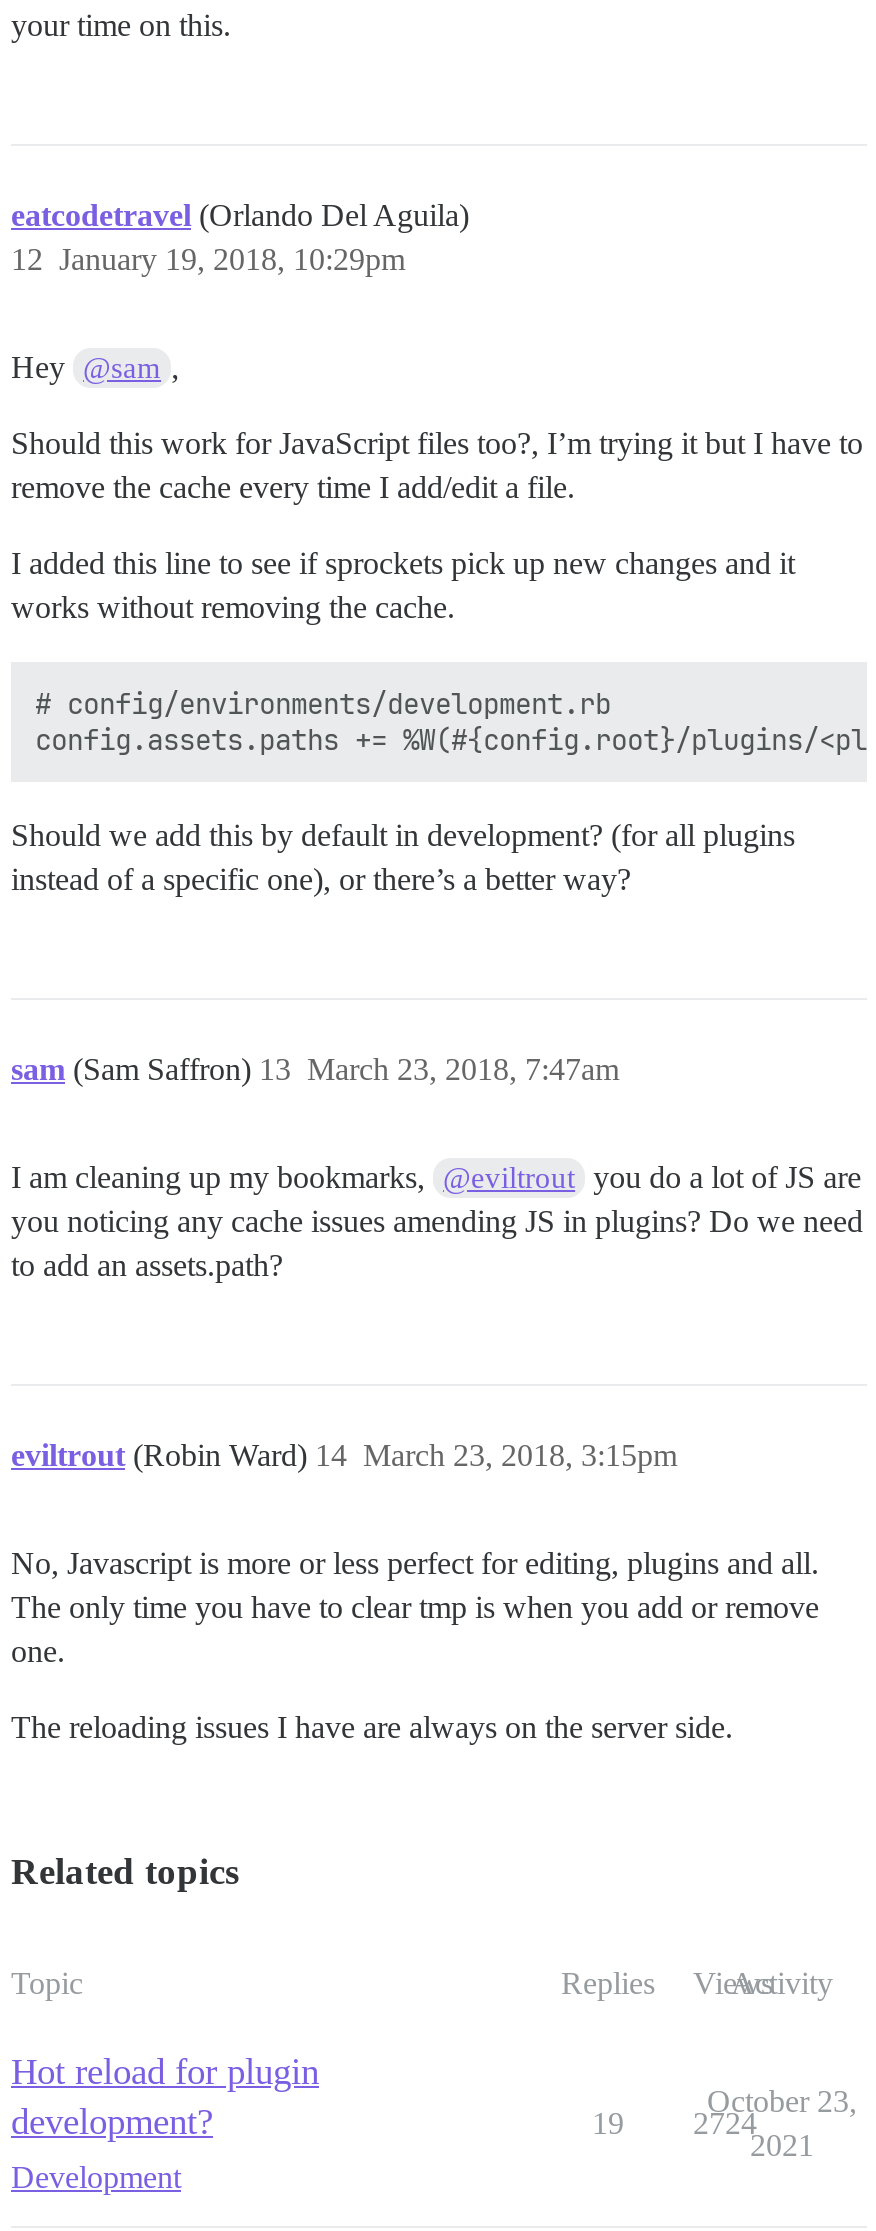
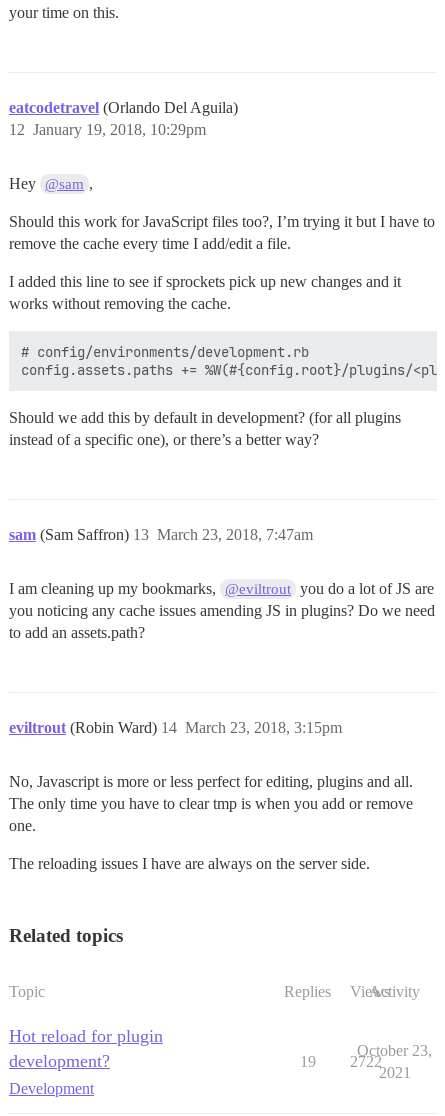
- 2724
+ 2722
